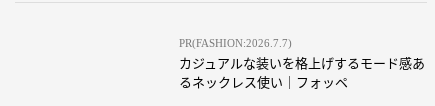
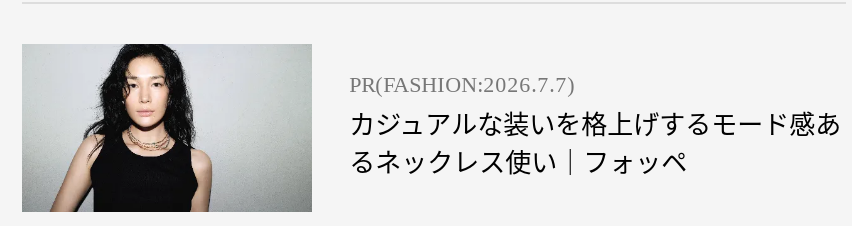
+ [image]
